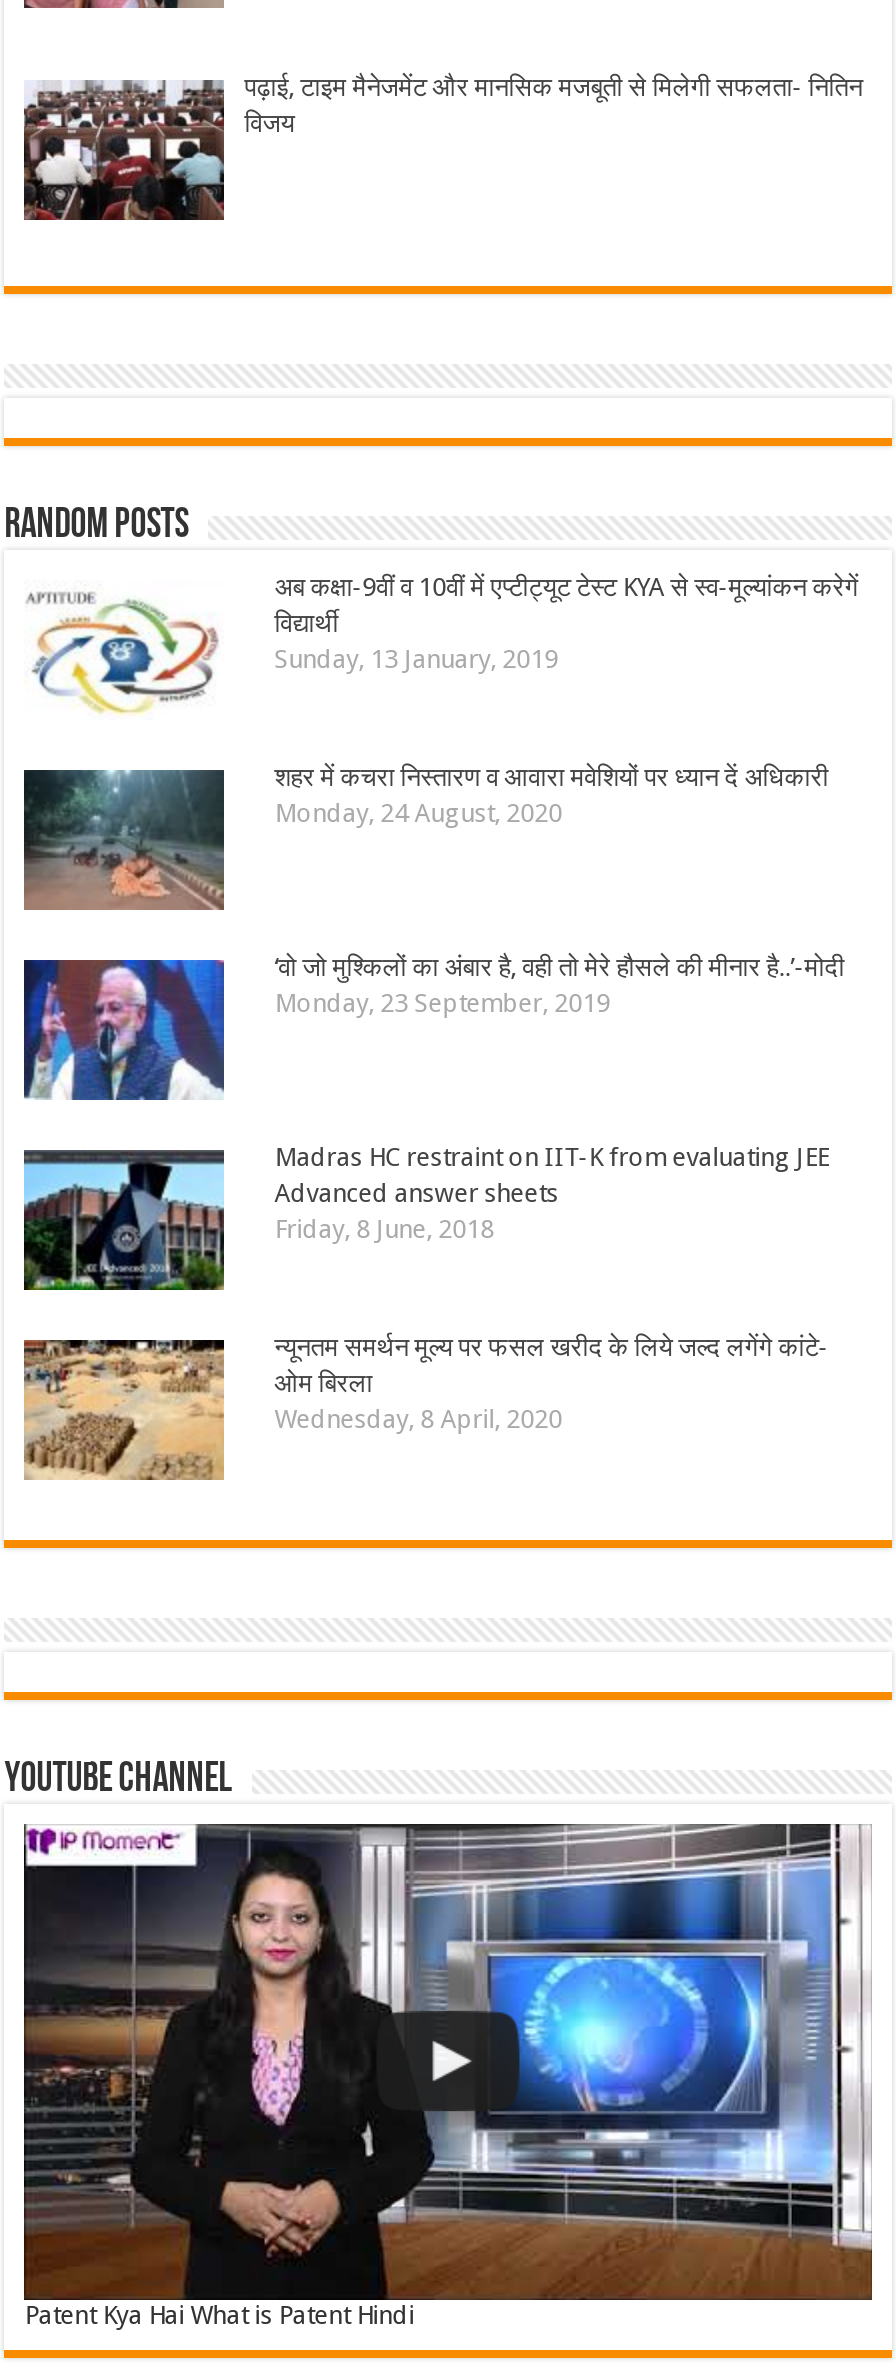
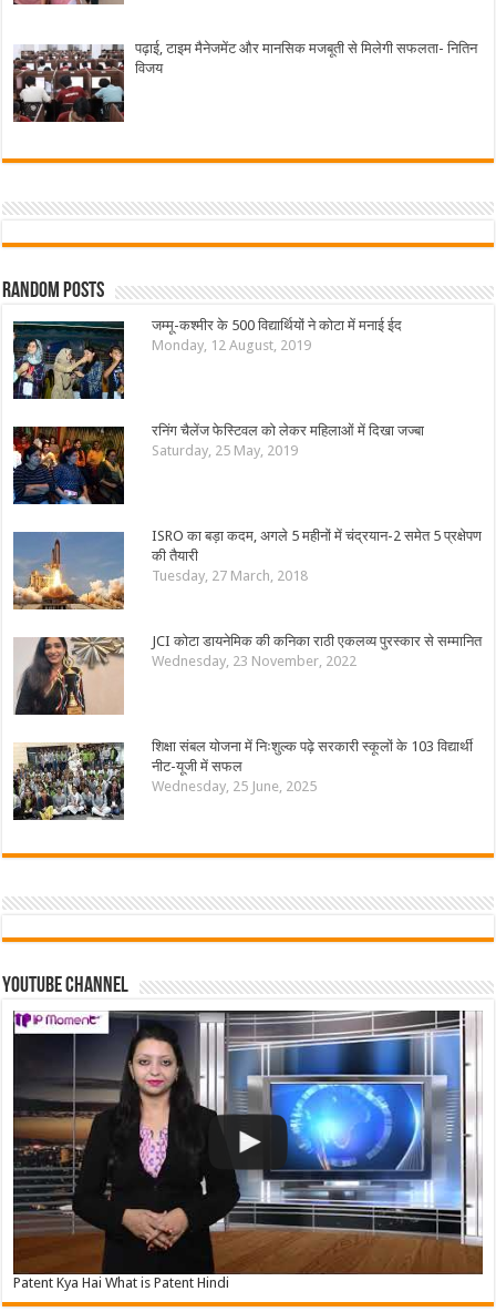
- [image]
- अब कक्षा-9वीं व 10वीं में एप्टीट्यूट टेस्ट KYA से स्व-मूल्यांकन करेगें
- विद्यार्थी
- Sunday, 13 January, 2019
+ [image]
+ जम्मू-कश्मीर के 500 विद्यार्थियों ने कोटा में मनाई ईद
+ Monday, 12 August, 2019

- [image]
- शहर में कचरा निस्तारण व आवारा मवेशियों पर ध्यान दें अधिकारी
- Monday, 24 August, 2020
+ [image]
+ रनिंग चैलेंज फेस्टिवल को लेकर महिलाओं में दिखा जज्बा
+ Saturday, 25 May, 2019

- [image]
- ‘वो जो मुश्किलों का अंबार है, वही तो मेरे हौसले की मीनार है..’-मोदी
- Monday, 23 September, 2019
+ [image]
+ ISRO का बड़ा कदम, अगले 5 महीनों में चंद्रयान-2 समेत 5 प्रक्षेपण
+ की तैयारी
+ Tuesday, 27 March, 2018

- [image]
- Madras HC restraint on IIT-K from evaluating JEE
- Advanced answer sheets
- Friday, 8 June, 2018
+ [image]
+ JCI कोटा डायनेमिक की कनिका राठी एकलव्य पुरस्कार से सम्मानित
+ Wednesday, 23 November, 2022

- [image]
- न्यूनतम समर्थन मूल्य पर फसल खरीद के लिये जल्द लगेंगे कांटे-
- ओम बिरला
- Wednesday, 8 April, 2020
+ [image]
+ शिक्षा संबल योजना में निःशुल्क पढ़े सरकारी स्कूलों के 103 विद्यार्थी
+ नीट-यूजी में सफल
+ Wednesday, 25 June, 2025
